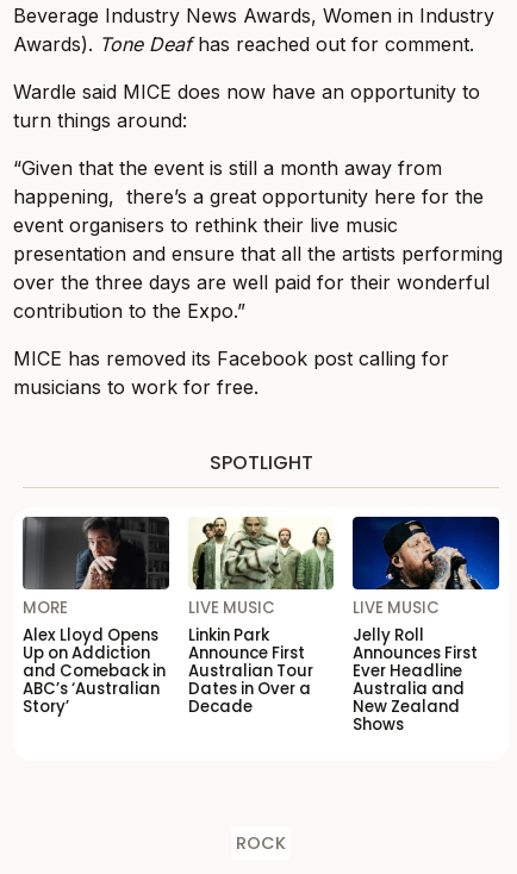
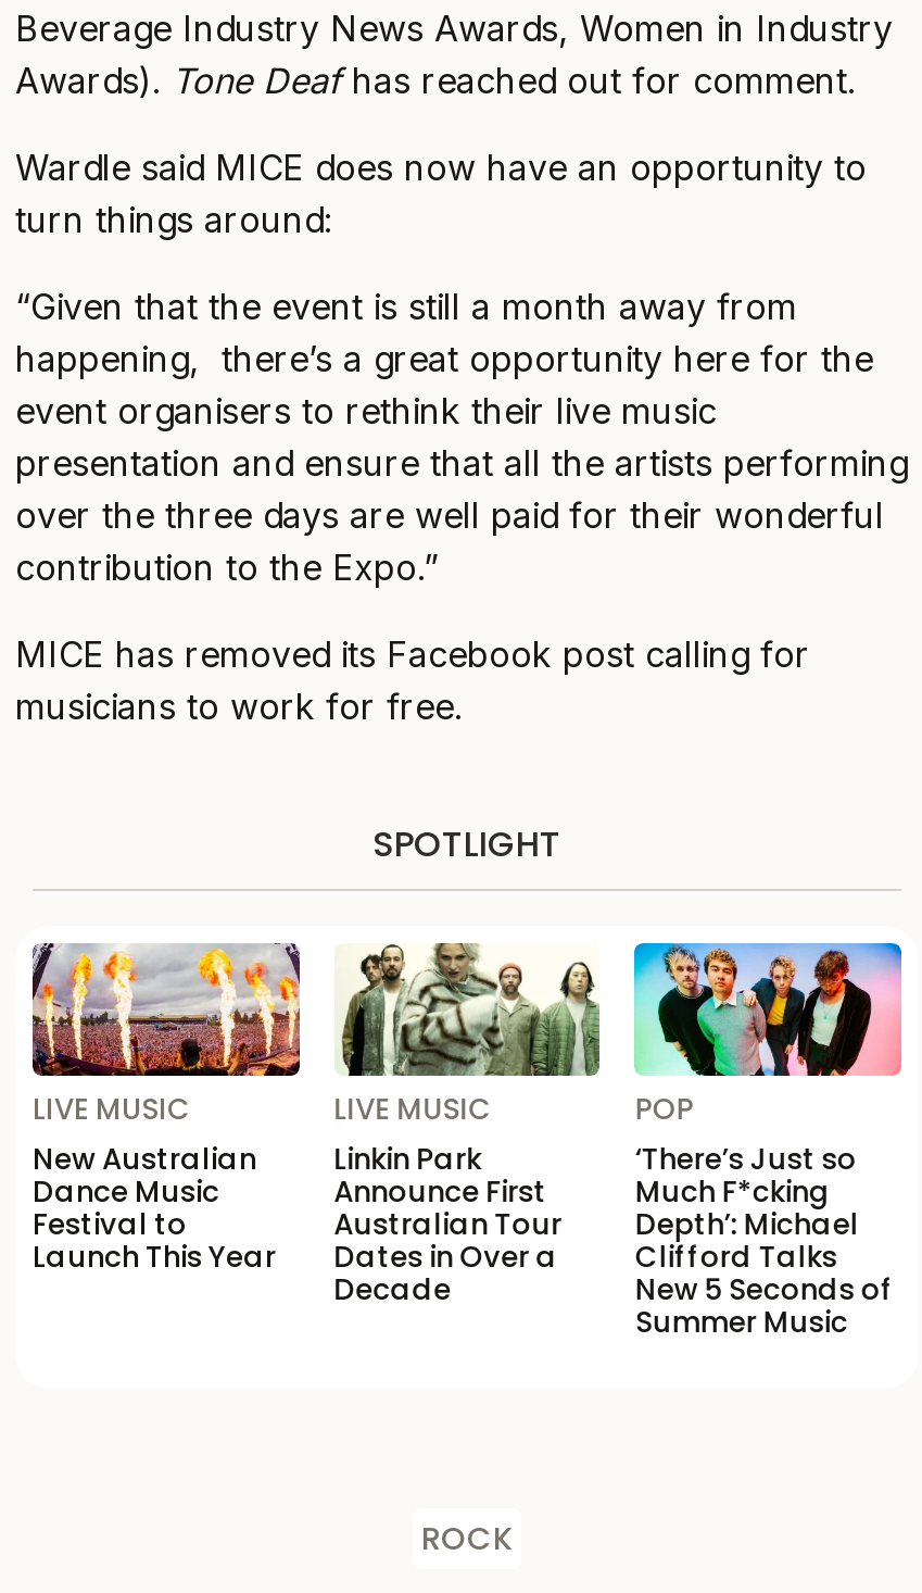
- [image]
- MORE
- Alex Lloyd Opens
- Up on Addiction
- and Comeback in
- ABC’s ‘Australian
- Story’
+ [image]
+ LIVE MUSIC
+ New Australian
+ Dance Music
+ Festival to
+ Launch This Year

- [image]
- LIVE MUSIC
- Jelly Roll
- Announces First
- Ever Headline
- Australia and
- New Zealand
- Shows
+ [image]
+ POP
+ ‘There’s Just so
+ Much F*cking
+ Depth’: Michael
+ Clifford Talks
+ New 5 Seconds of
+ Summer Music
